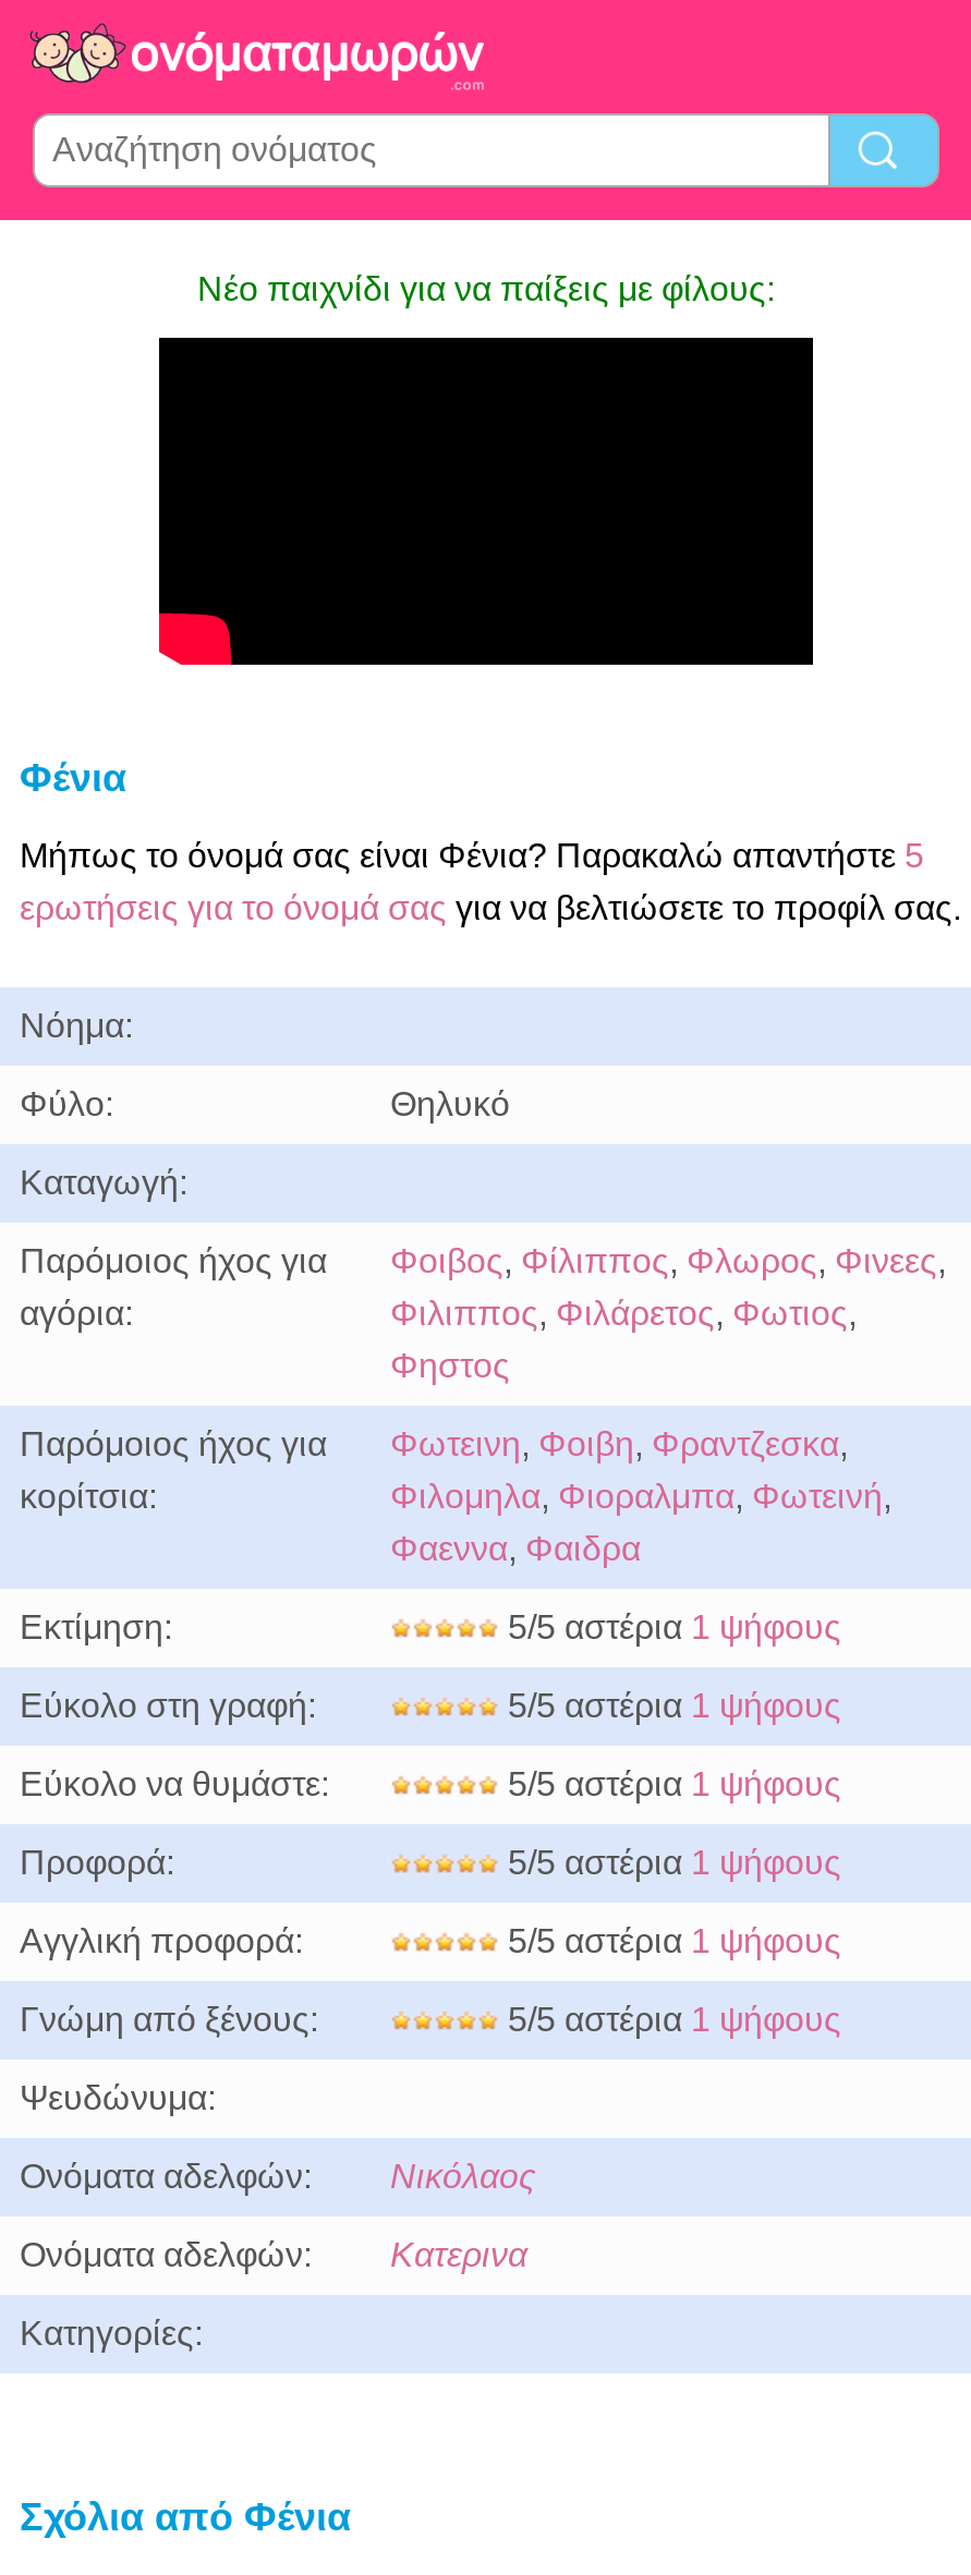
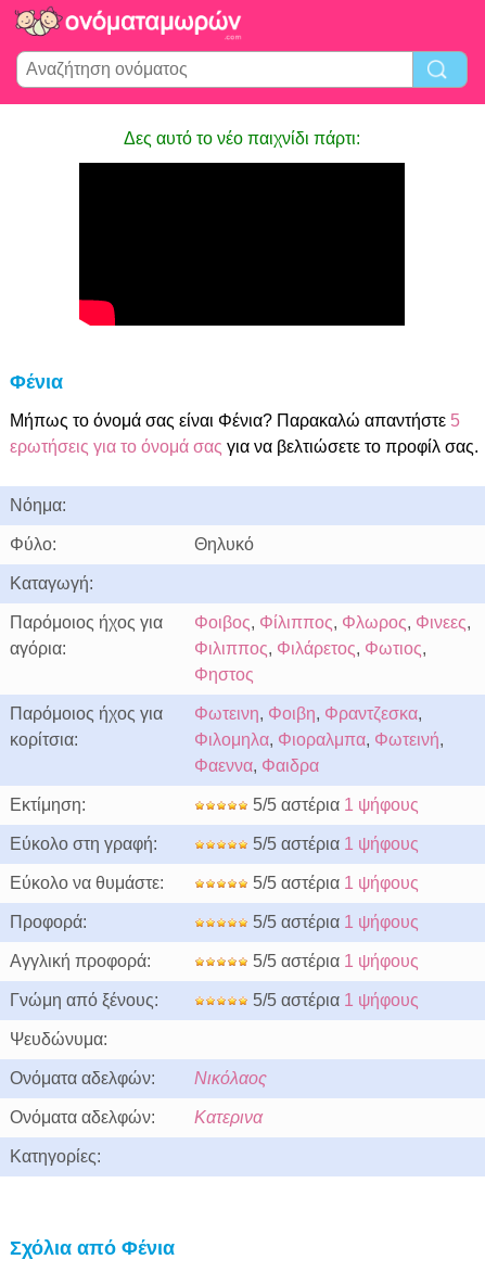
- Νέο παιχνίδι για να παίξεις με φίλους:
+ Δες αυτό το νέο παιχνίδι πάρτι:
